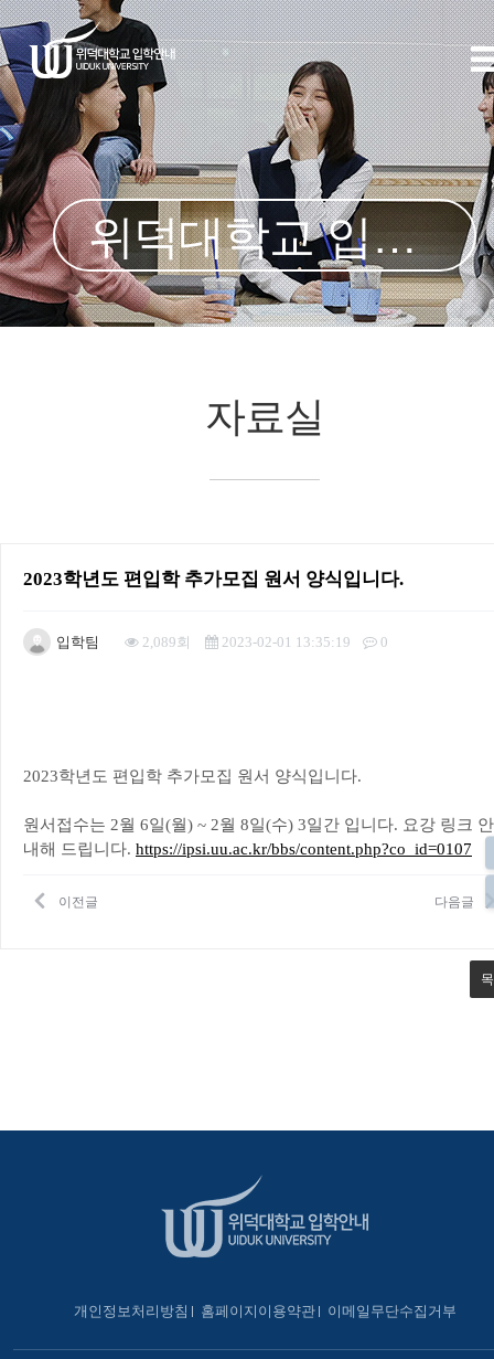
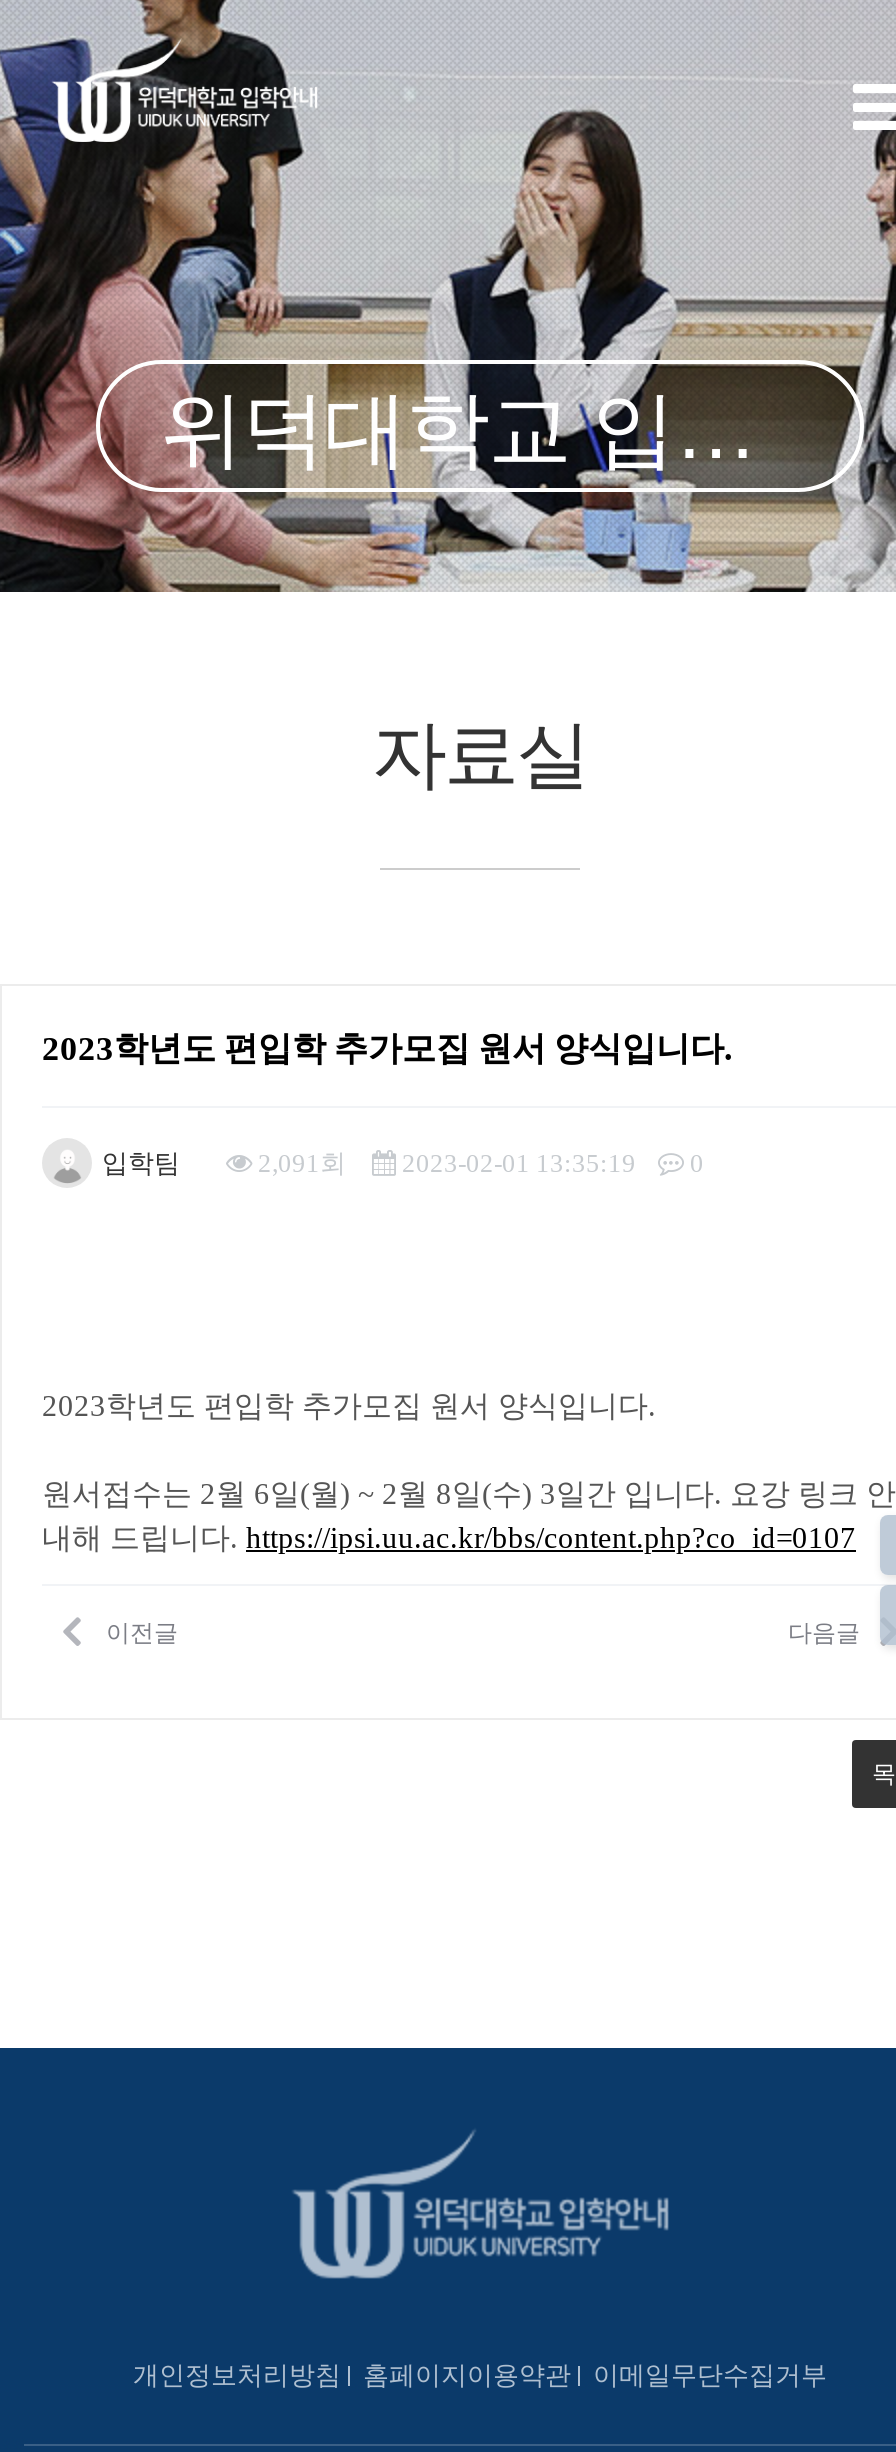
- 2,089회 2023-02-01 13:35:19 0
+ 2,091회 2023-02-01 13:35:19 0
